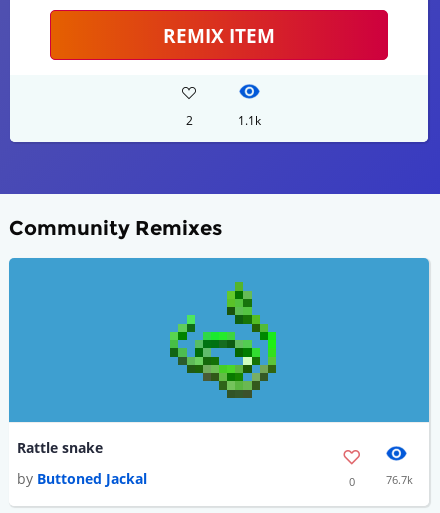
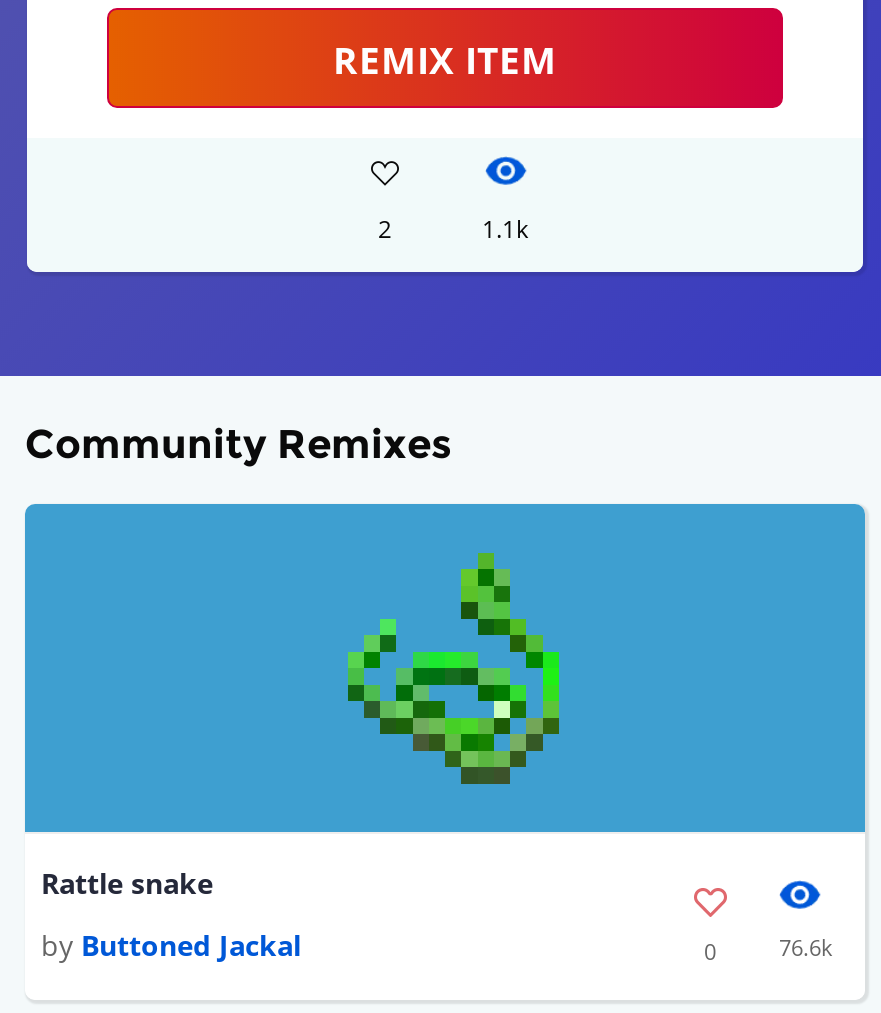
- 76.7k
+ 76.6k
